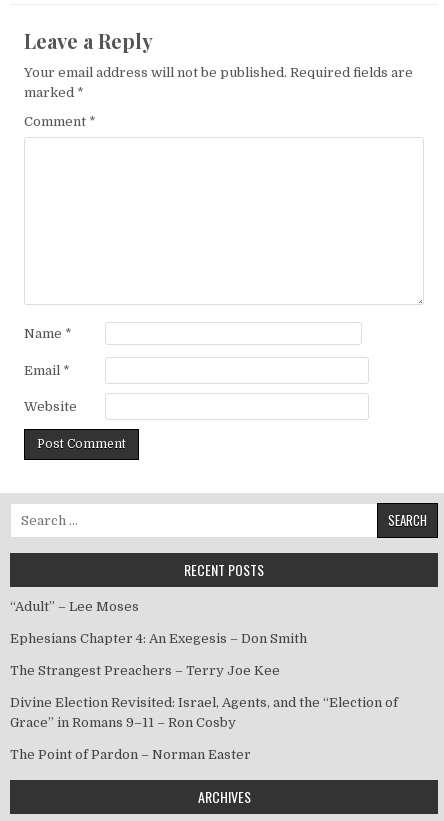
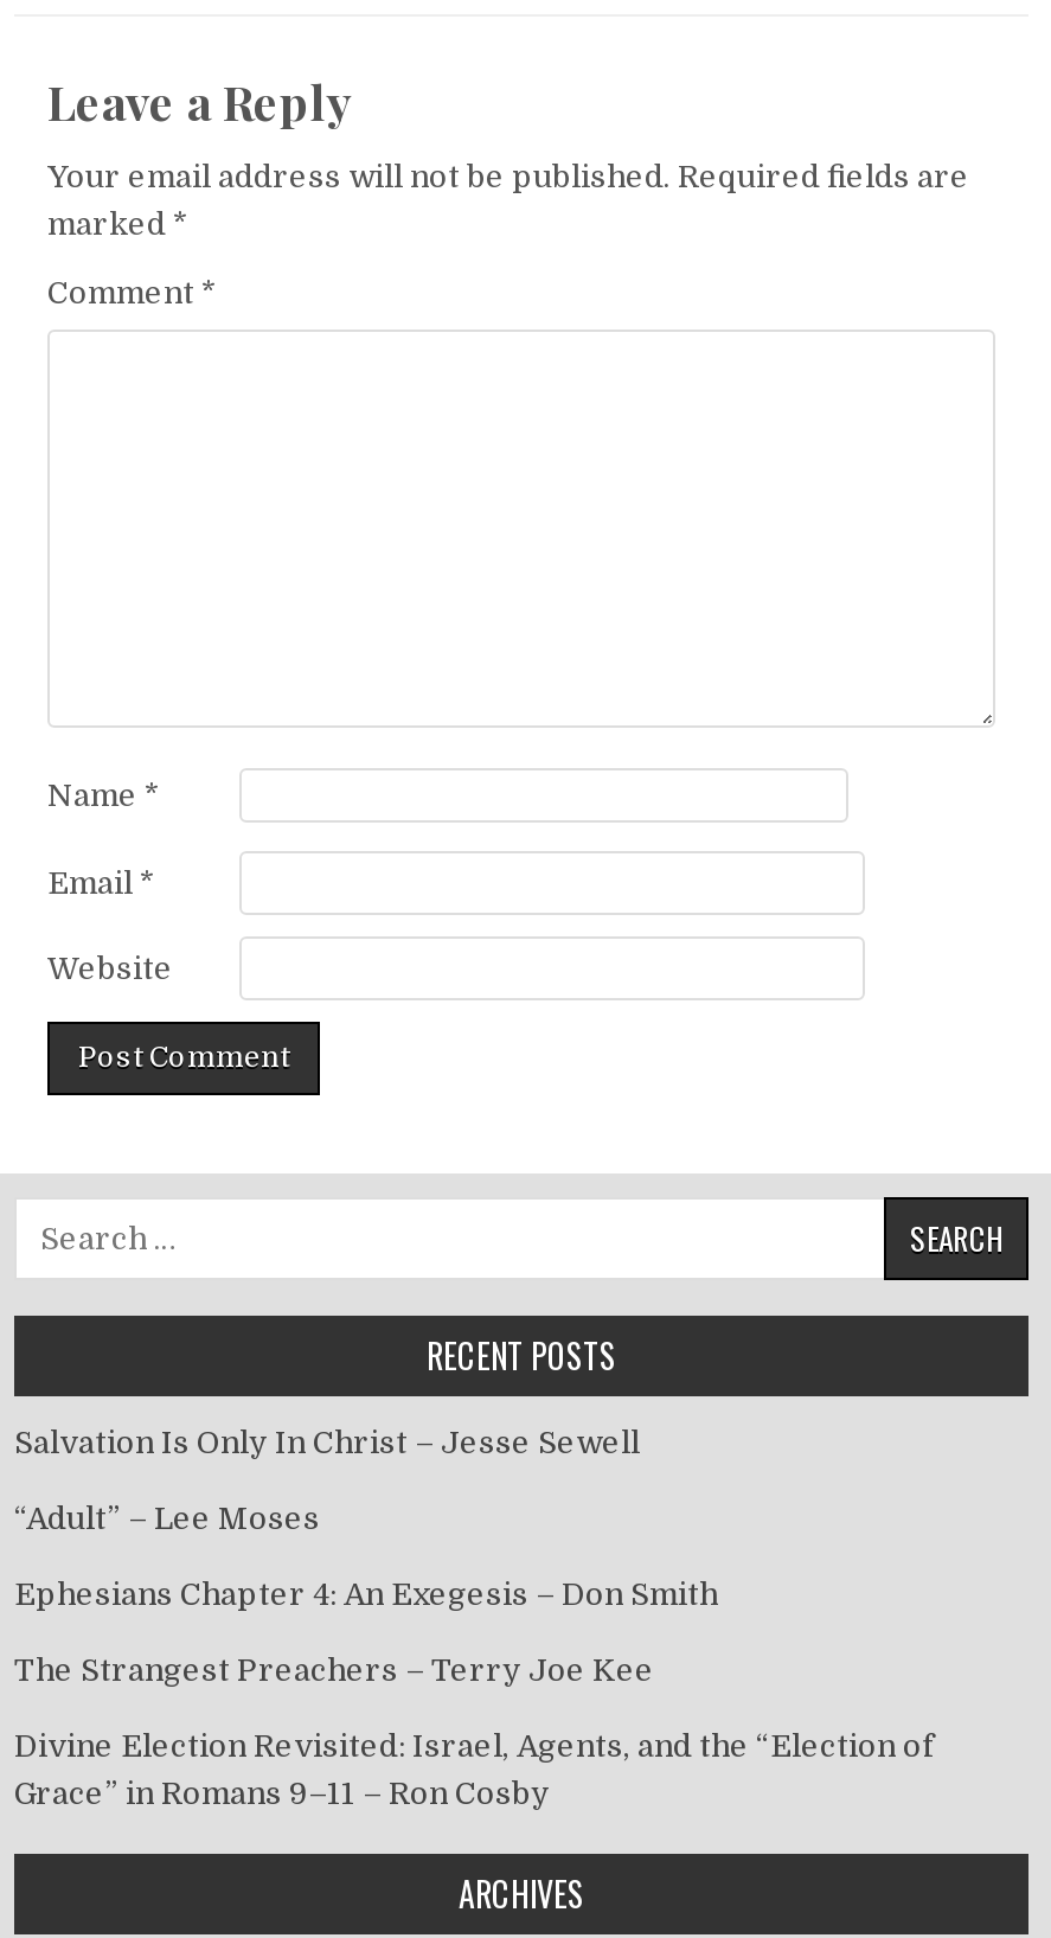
+ Salvation Is Only In Christ – Jesse Sewell

moved down: “Adult” – Lee Moses | Ephesians Chapter 4: An Exegesis – Don Smith | The Strangest Preachers – Terry Joe Kee | Divine Election Revisited: Israel, Agents, and the “Election of | Grace” in Romans 9–11 – Ron Cosby

- The Point of Pardon – Norman Easter
